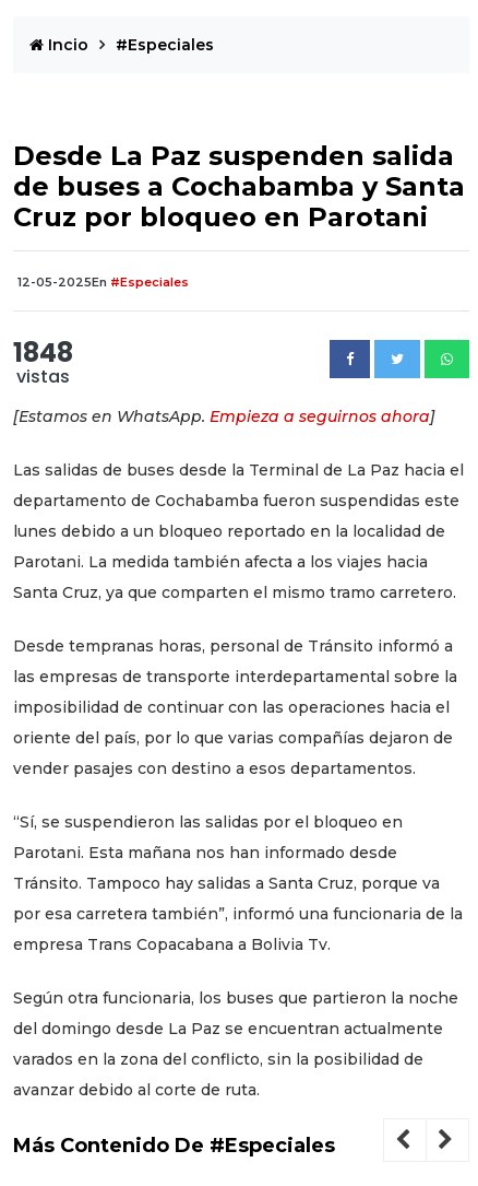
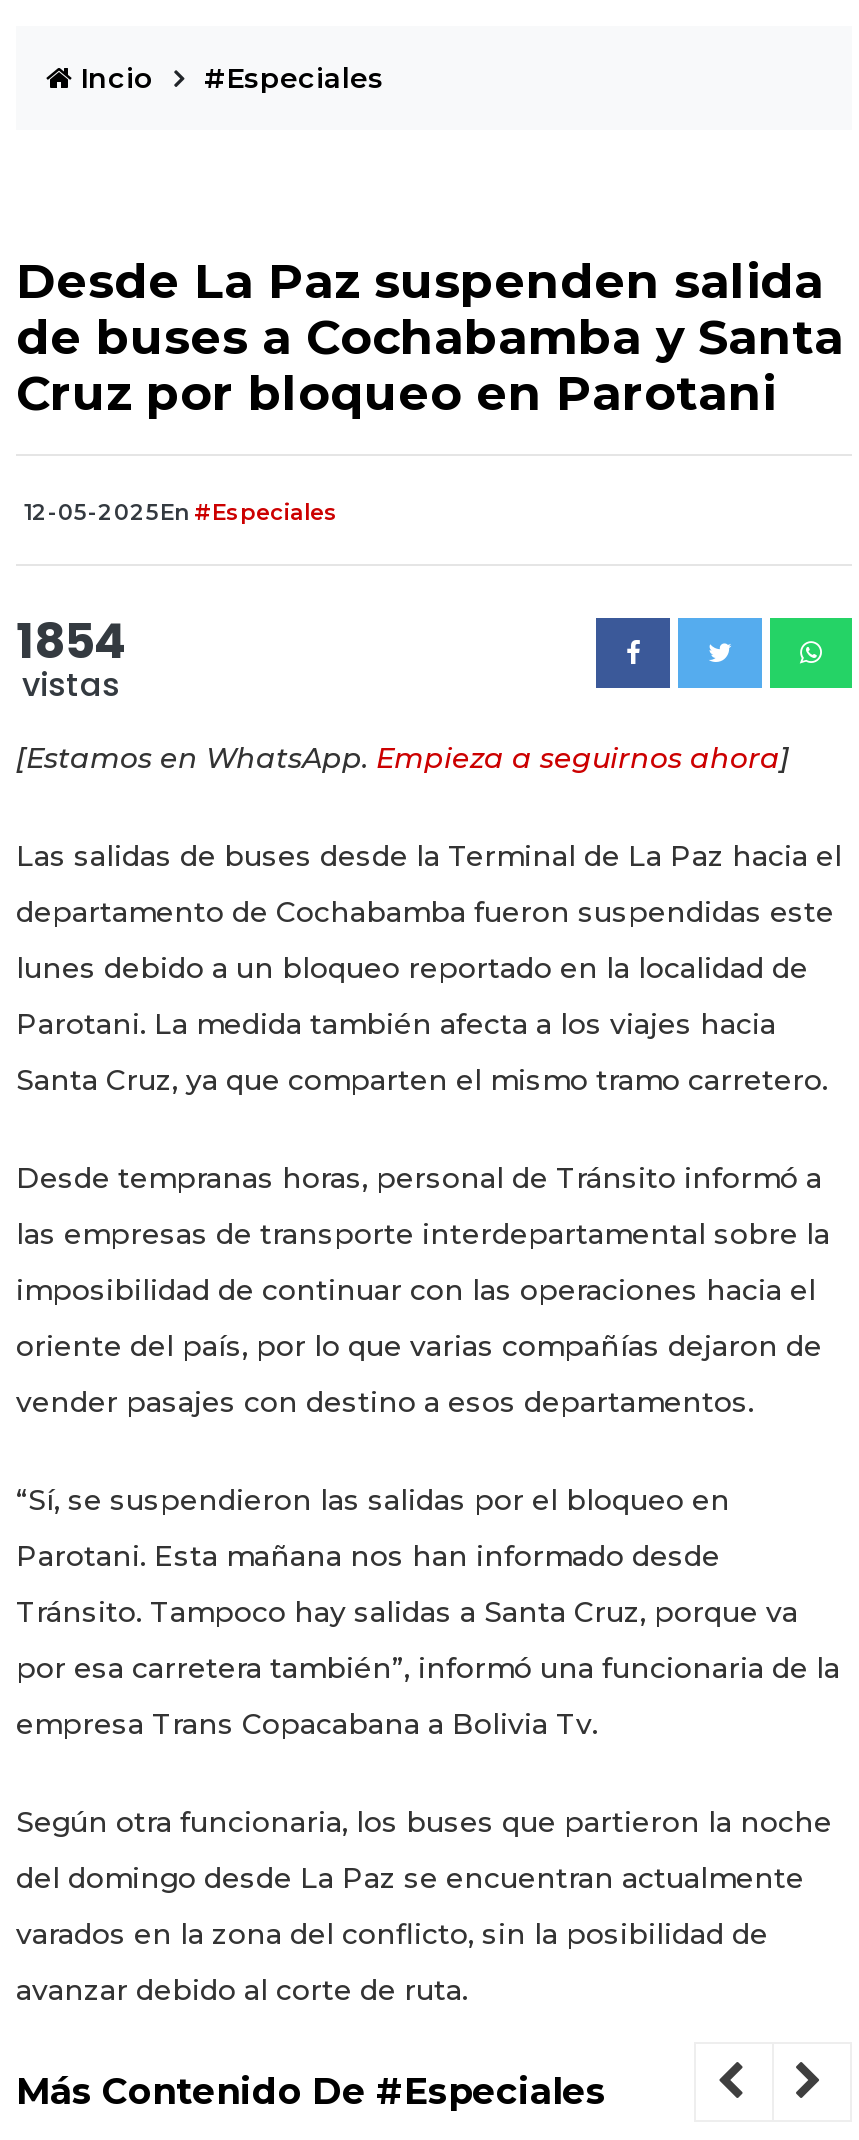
- 1848
+ 1854
